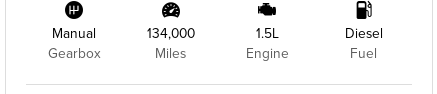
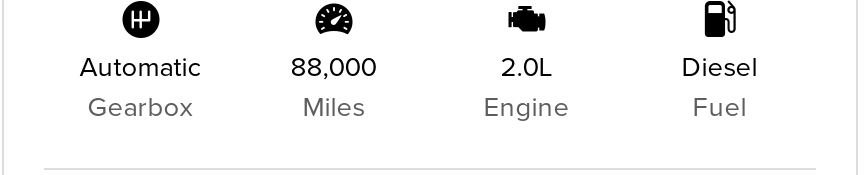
- Manual
+ Automatic

- 134,000
+ 88,000

- 1.5L
+ 2.0L
